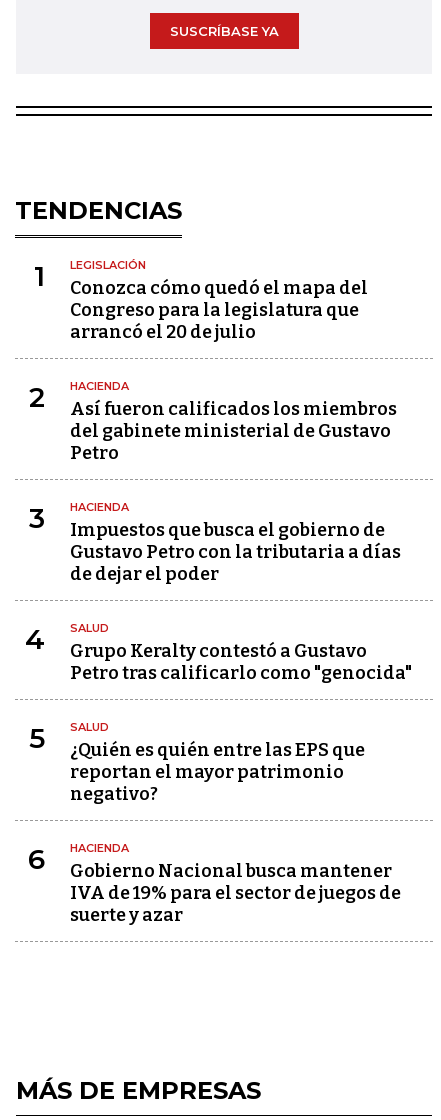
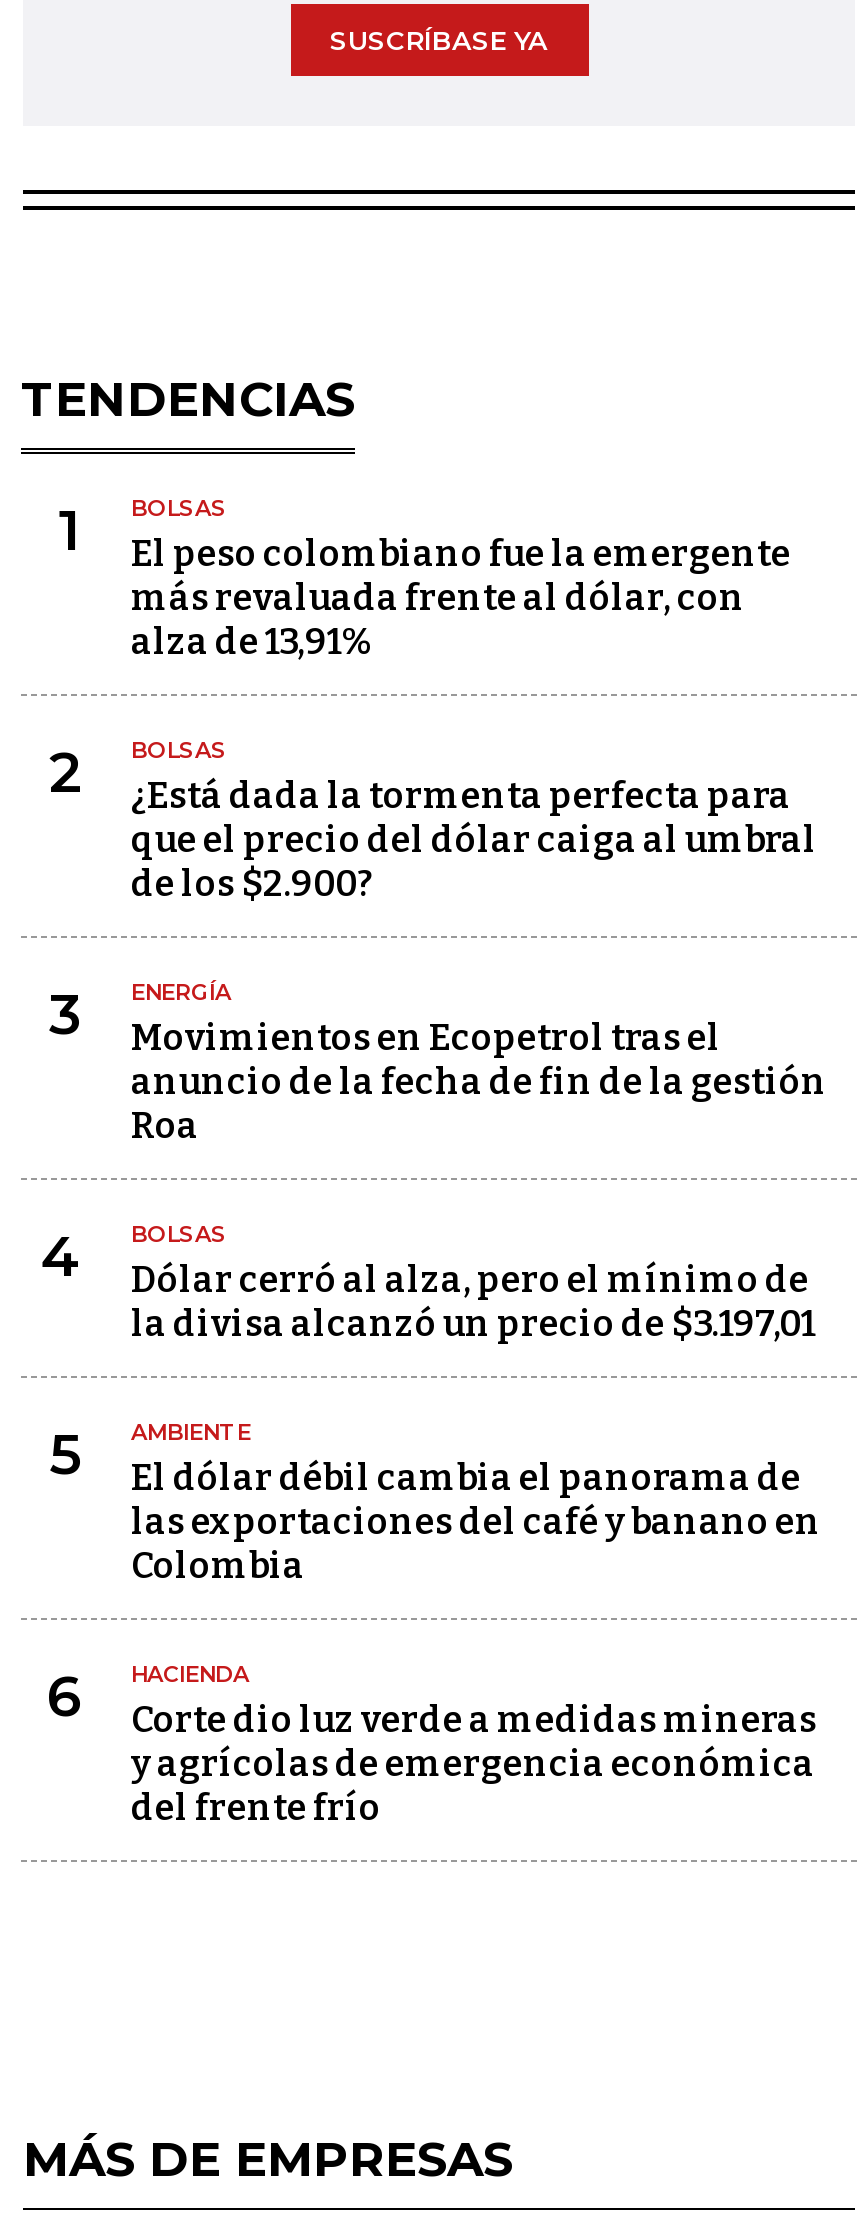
- LEGISLACIÓN
- Conozca cómo quedó el mapa del
- Congreso para la legislatura que
- arrancó el 20 de julio
+ BOLSAS
+ El peso colombiano fue la emergente
+ más revaluada frente al dólar, con
+ alza de 13,91%

- HACIENDA
- Así fueron calificados los miembros
- del gabinete ministerial de Gustavo
- Petro
+ BOLSAS
+ ¿Está dada la tormenta perfecta para
+ que el precio del dólar caiga al umbral
+ de los $2.900?

- HACIENDA
- Impuestos que busca el gobierno de
- Gustavo Petro con la tributaria a días
- de dejar el poder
+ ENERGÍA
+ Movimientos en Ecopetrol tras el
+ anuncio de la fecha de fin de la gestión
+ Roa

- SALUD
- Grupo Keralty contestó a Gustavo
- Petro tras calificarlo como "genocida"
+ BOLSAS
+ Dólar cerró al alza, pero el mínimo de
+ la divisa alcanzó un precio de $3.197,01

- SALUD
- ¿Quién es quién entre las EPS que
- reportan el mayor patrimonio
- negativo?
+ AMBIENTE
+ El dólar débil cambia el panorama de
+ las exportaciones del café y banano en
+ Colombia

- Gobierno Nacional busca mantener
- IVA de 19% para el sector de juegos de
- suerte y azar
+ Corte dio luz verde a medidas mineras
+ y agrícolas de emergencia económica
+ del frente frío
